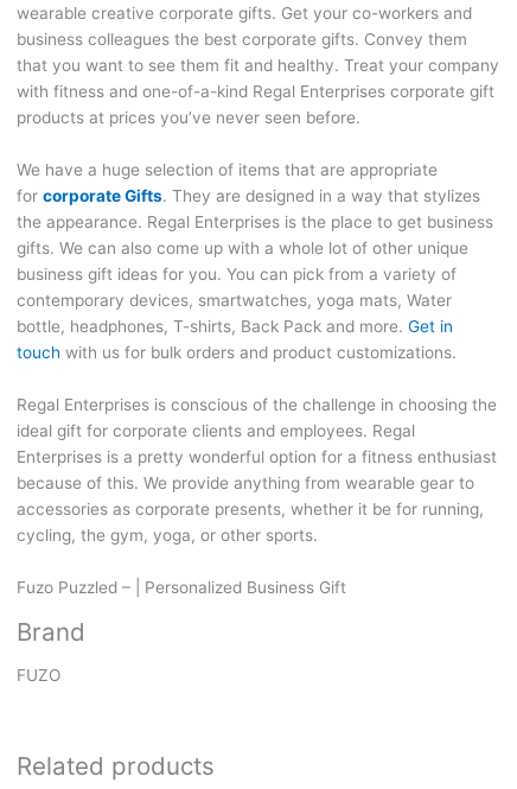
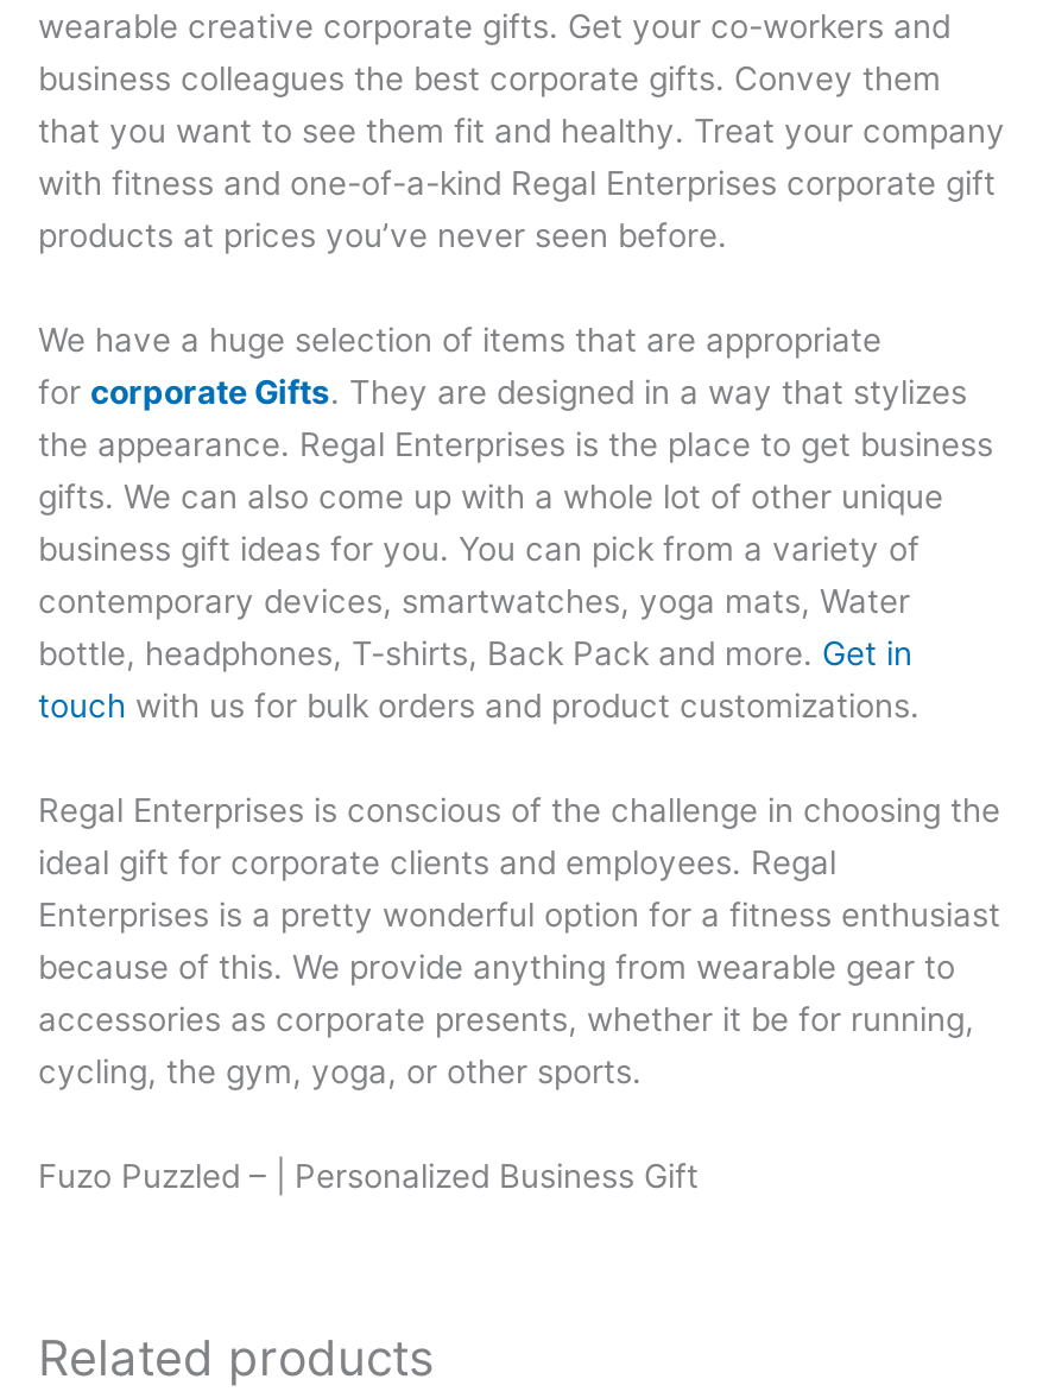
- Brand
- FUZO
